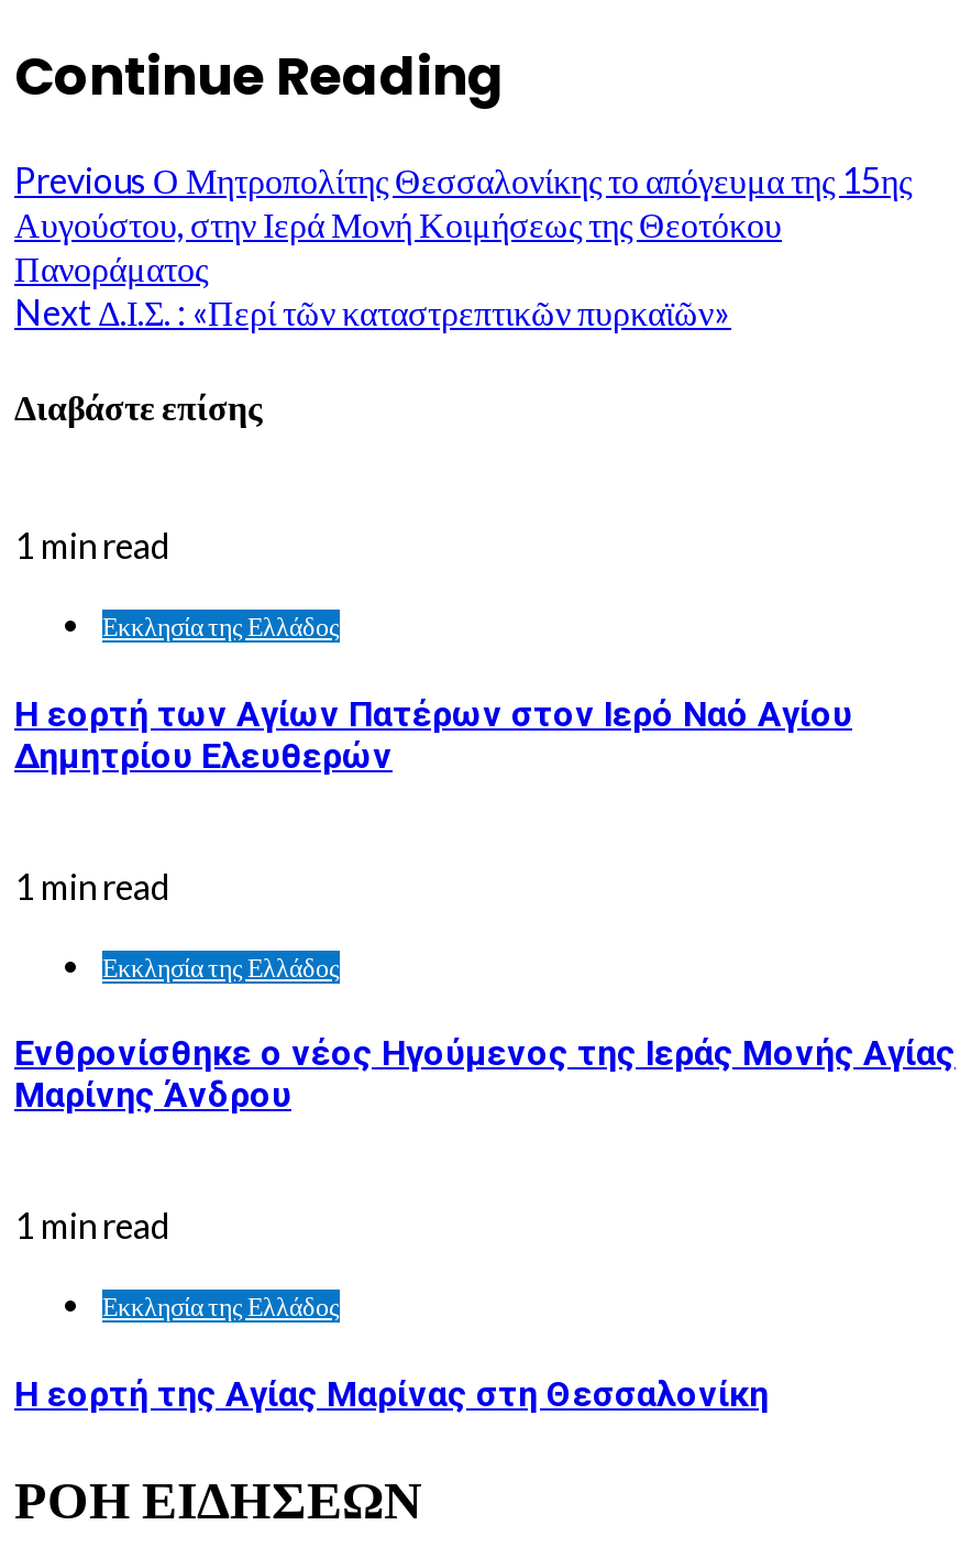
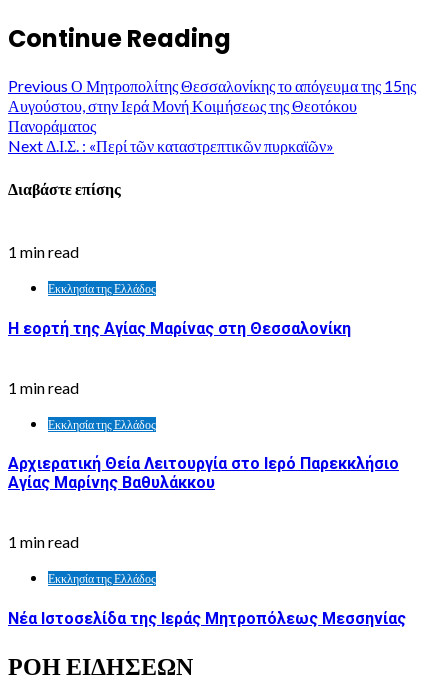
- Η εορτή των Αγίων Πατέρων στον Ιερό Ναό Αγίου
- Δημητρίου Ελευθερών

- Ενθρονίσθηκε ο νέος Ηγούμενος της Ιεράς Μονής Αγίας
- Μαρίνης Άνδρου
+ Αρχιερατική Θεία Λειτουργία στο Ιερό Παρεκκλήσιο
+ Αγίας Μαρίνης Βαθυλάκκου

+ Νέα Ιστοσελίδα της Ιεράς Μητροπόλεως Μεσσηνίας

moved up: Η εορτή της Αγίας Μαρίνας στη Θεσσαλονίκη
